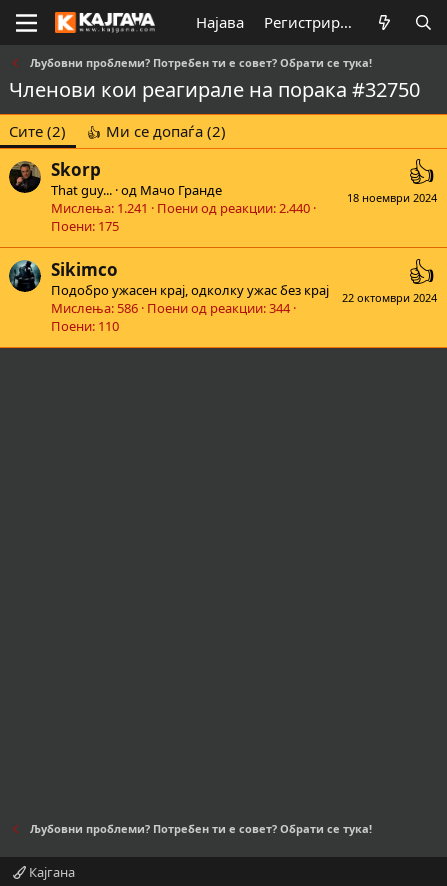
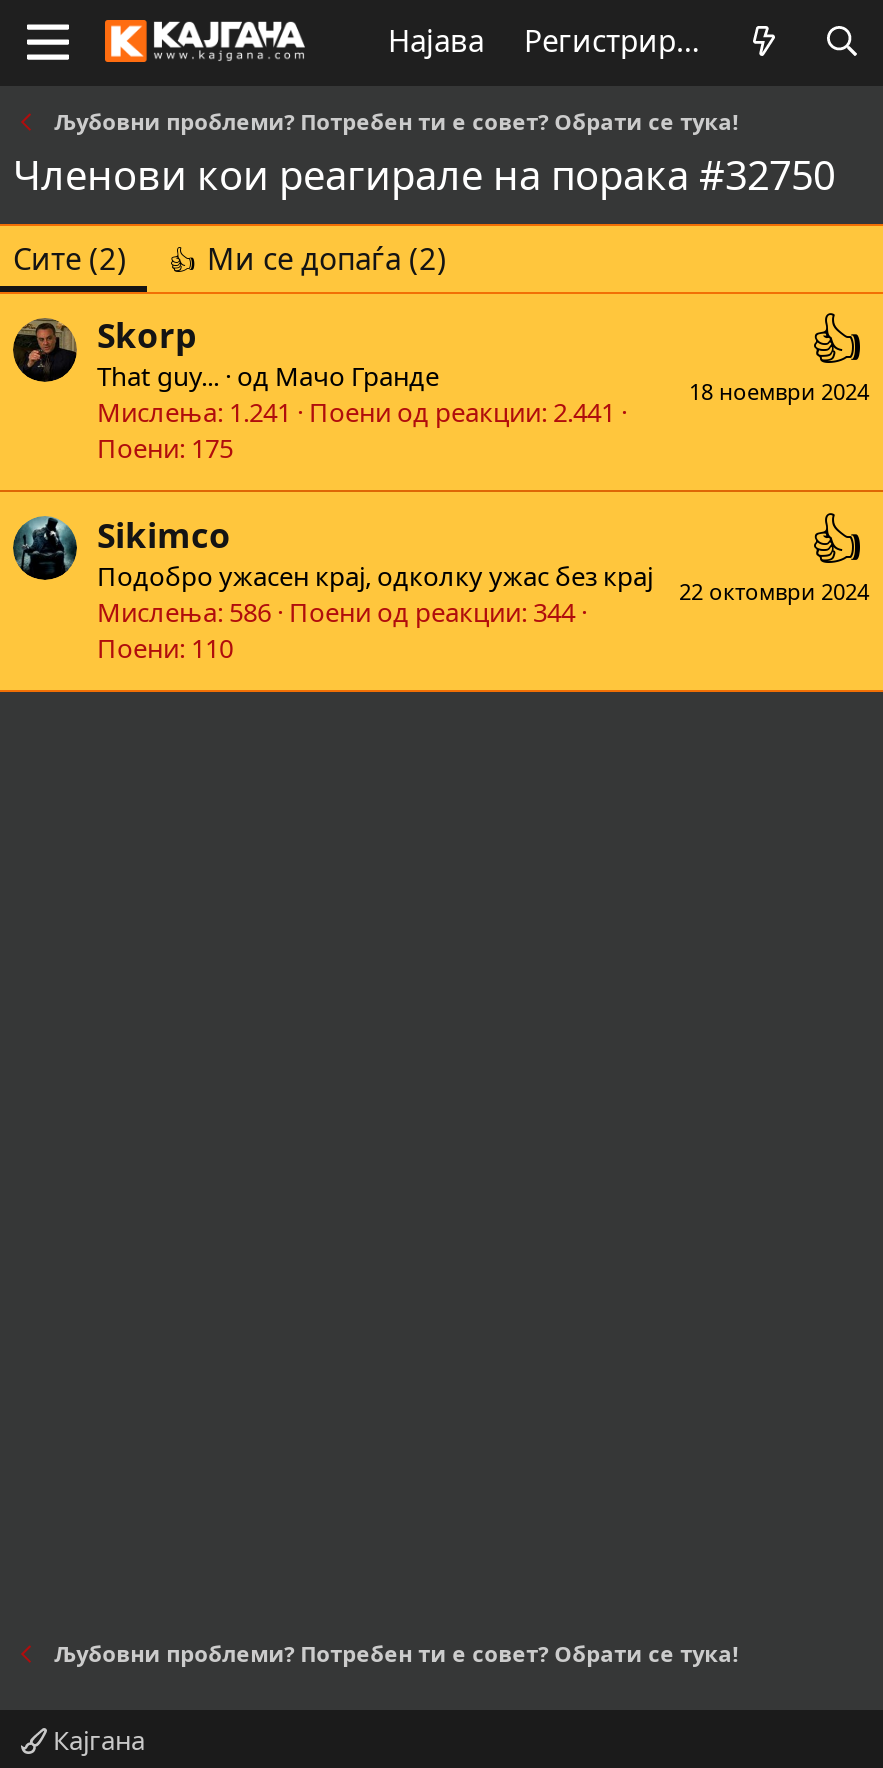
- Мислења 1.241 Поени од реакции 2.440
+ Мислења 1.241 Поени од реакции 2.441
